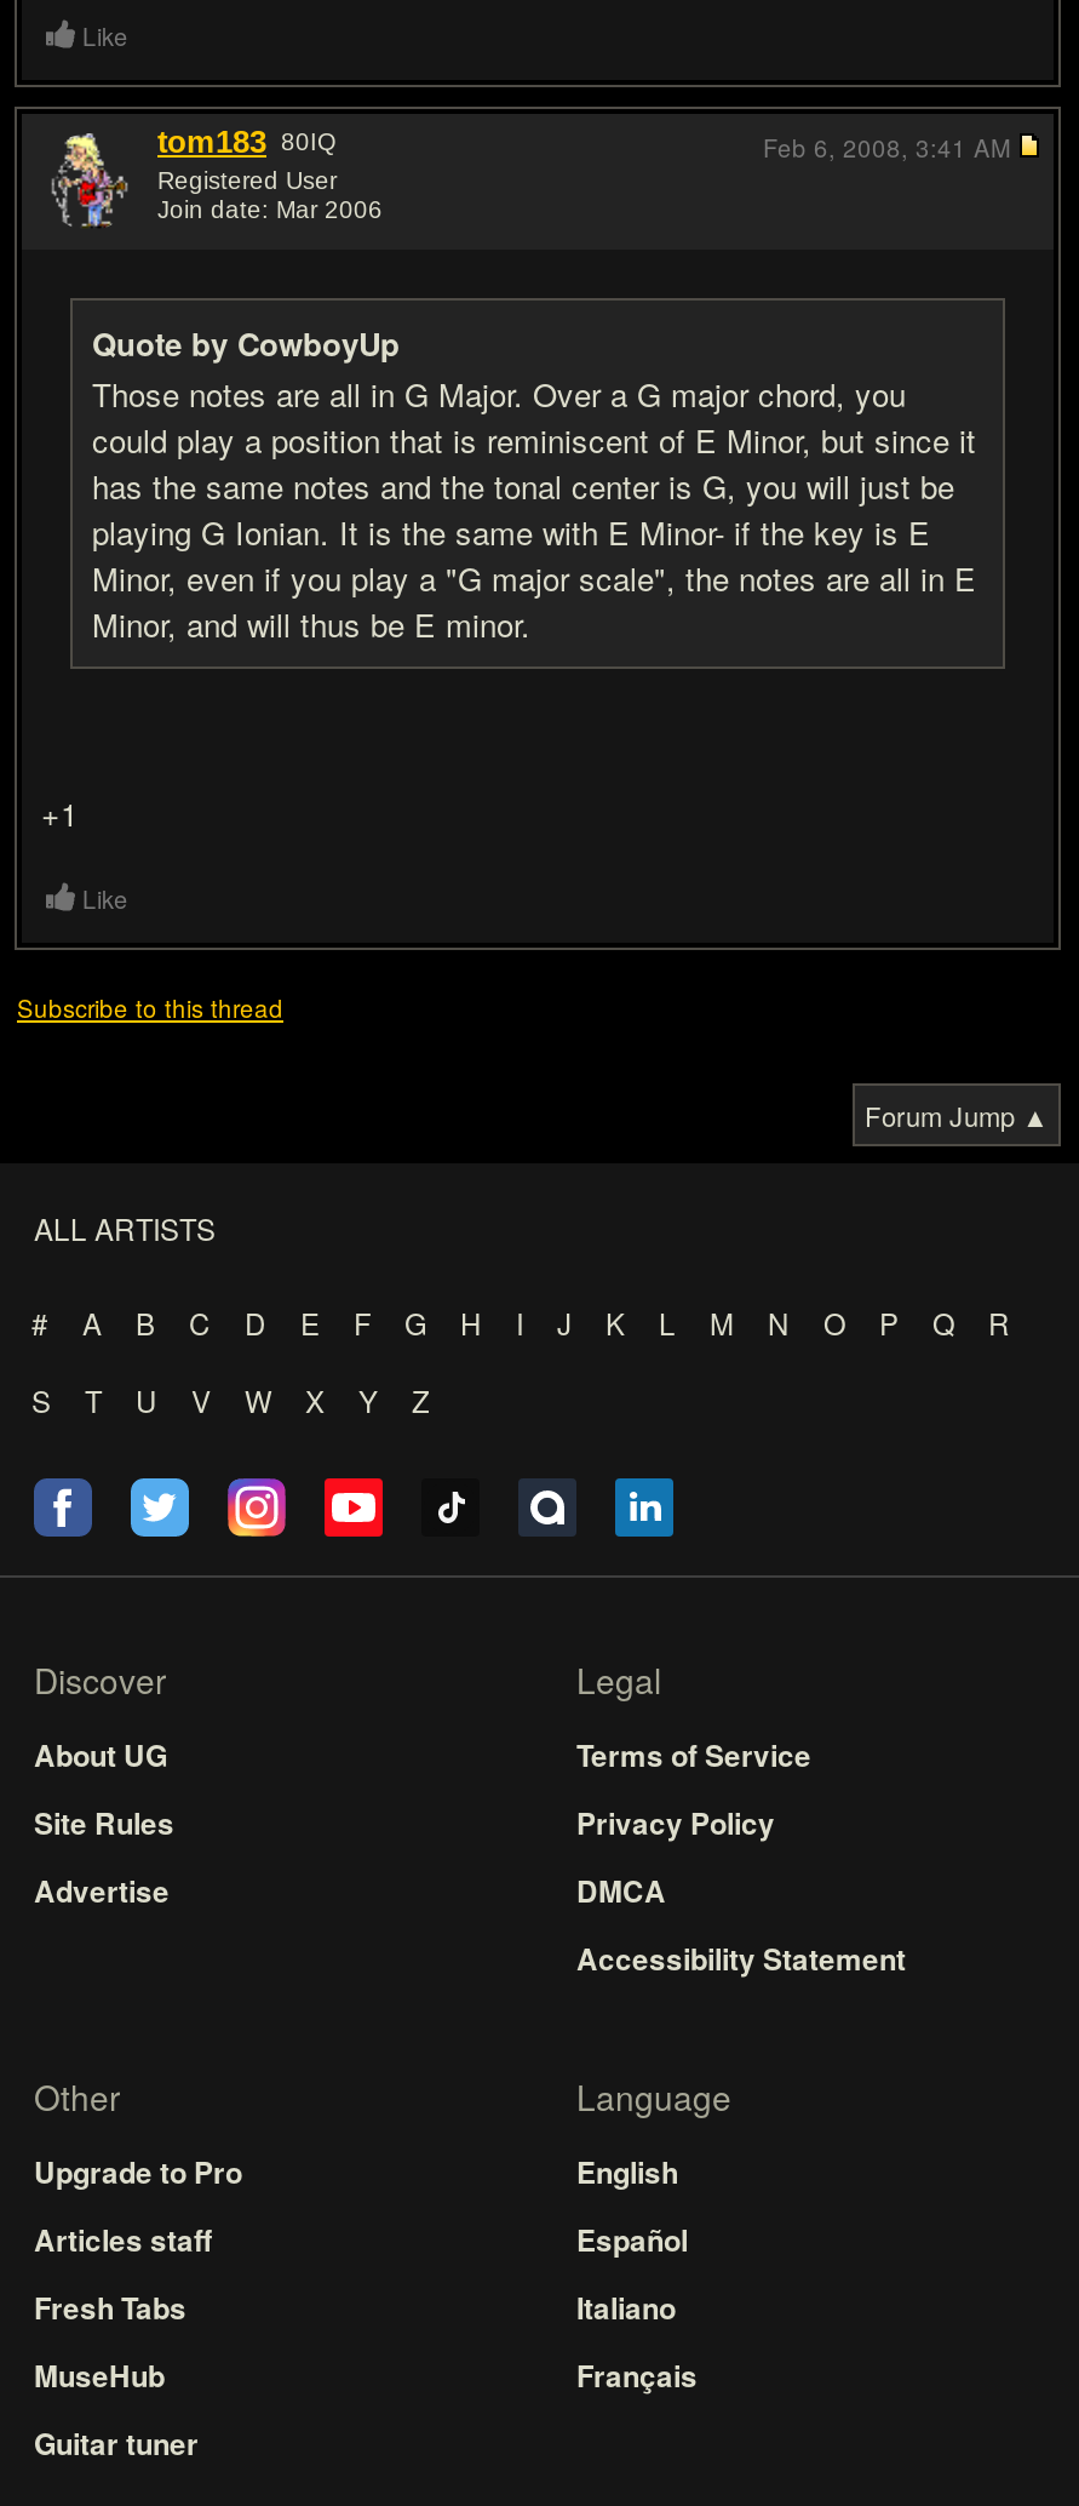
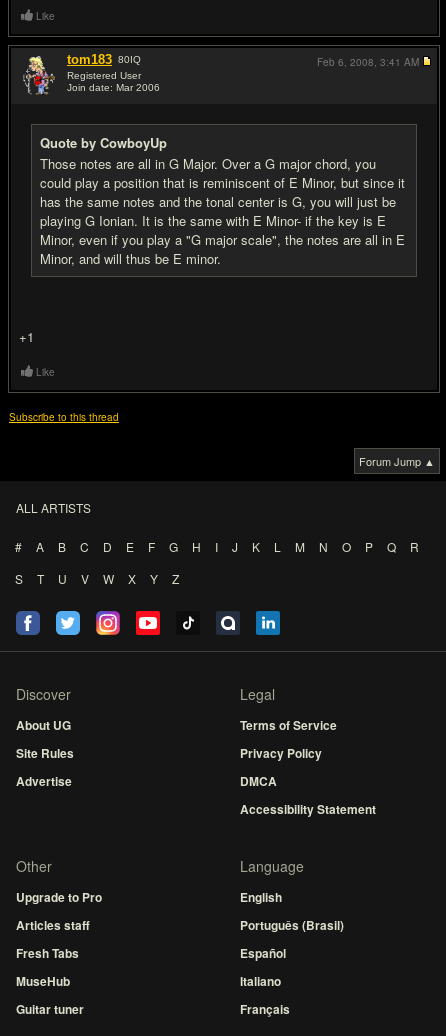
moved down: Español | Italiano | Français

+ Português (Brasil)
